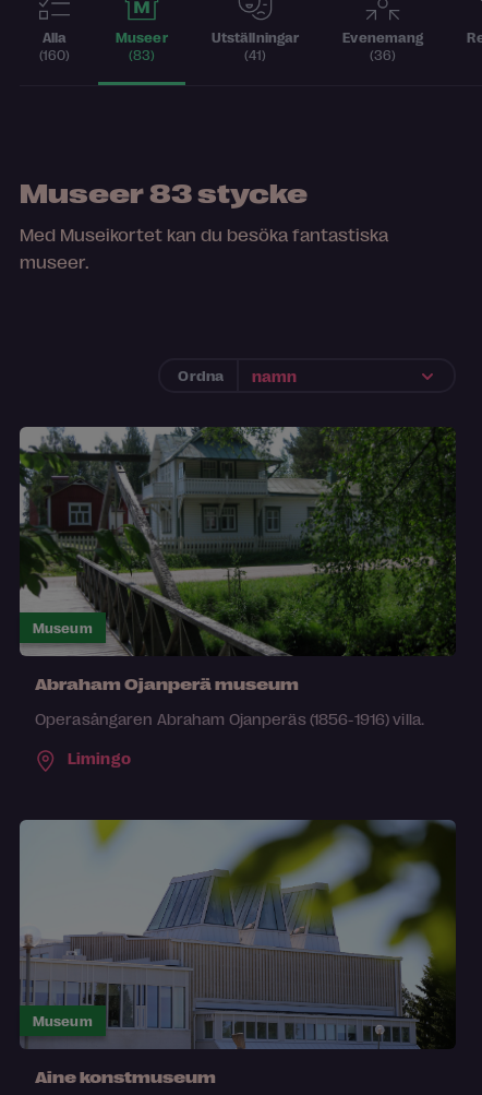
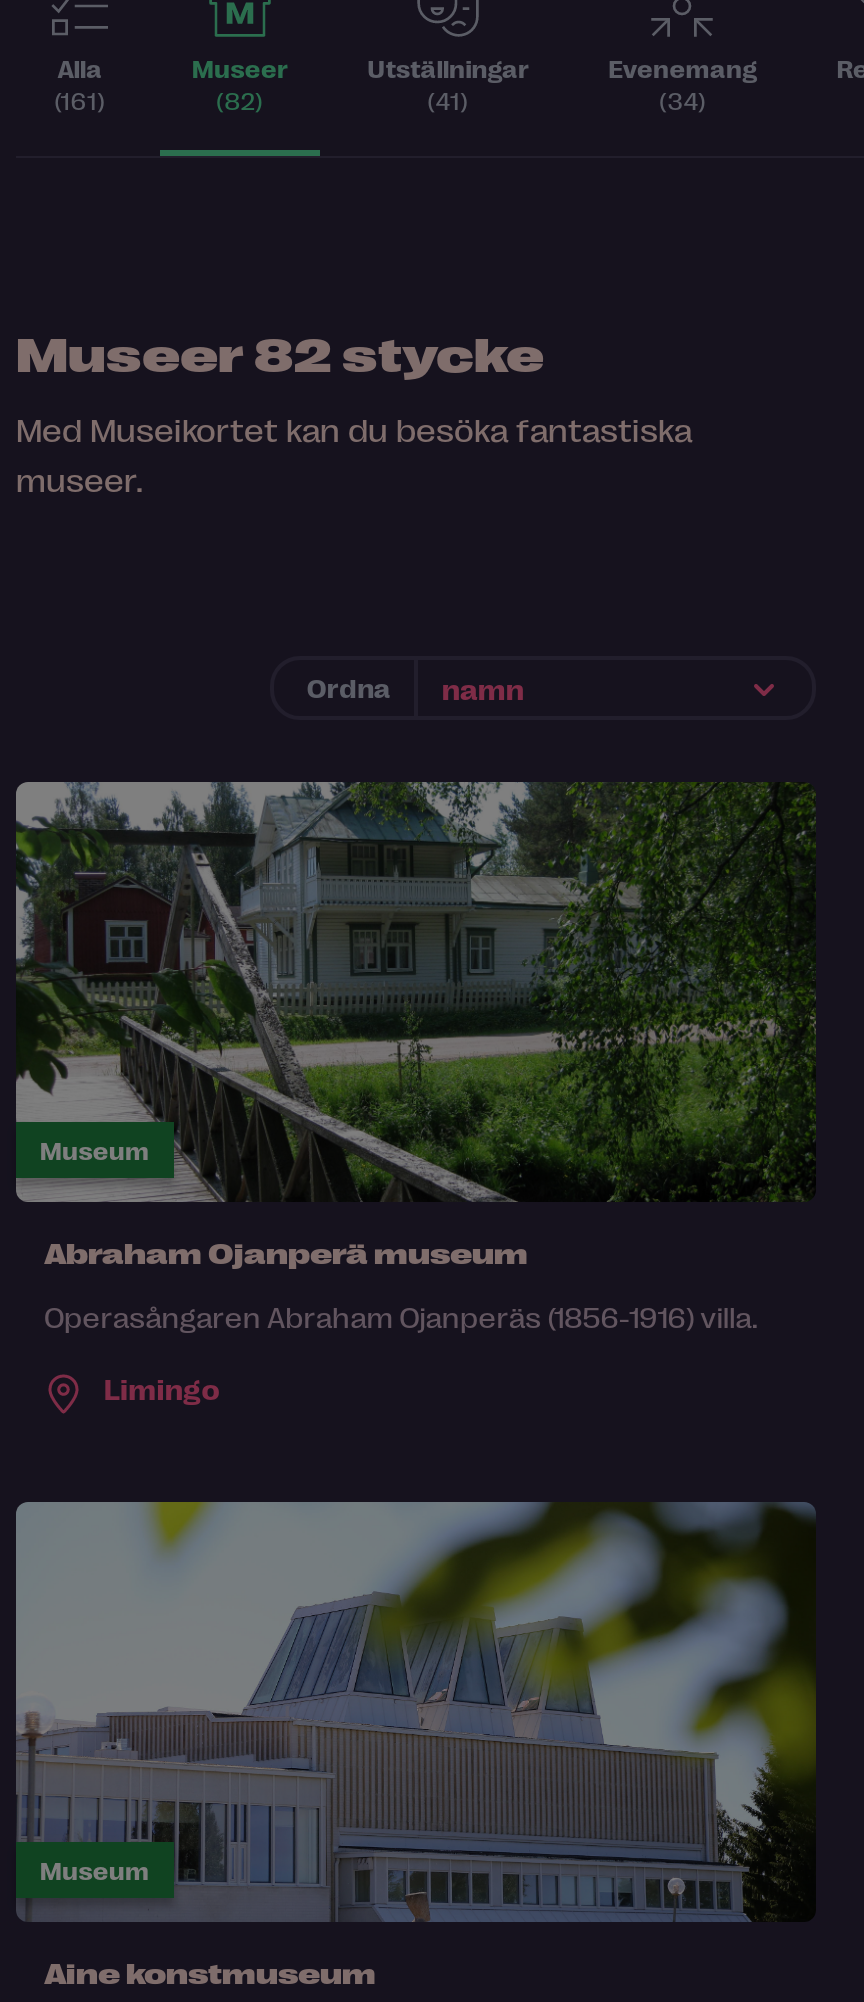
- (160)
+ (161)

- (83)
+ (82)

- (36)
+ (34)

- Museer 83 stycke
+ Museer 82 stycke
